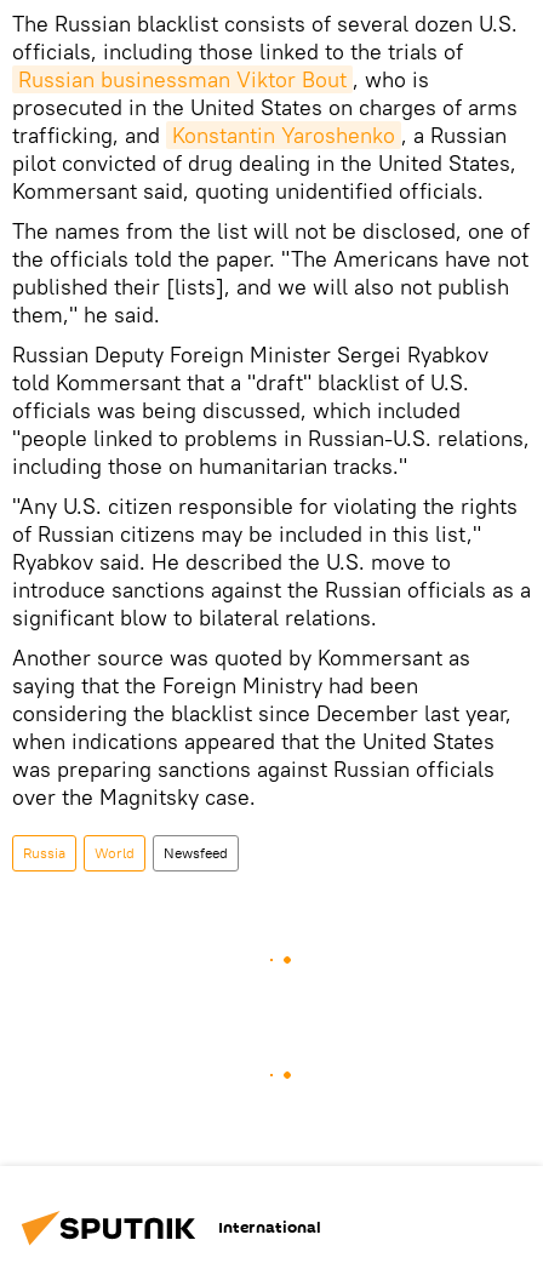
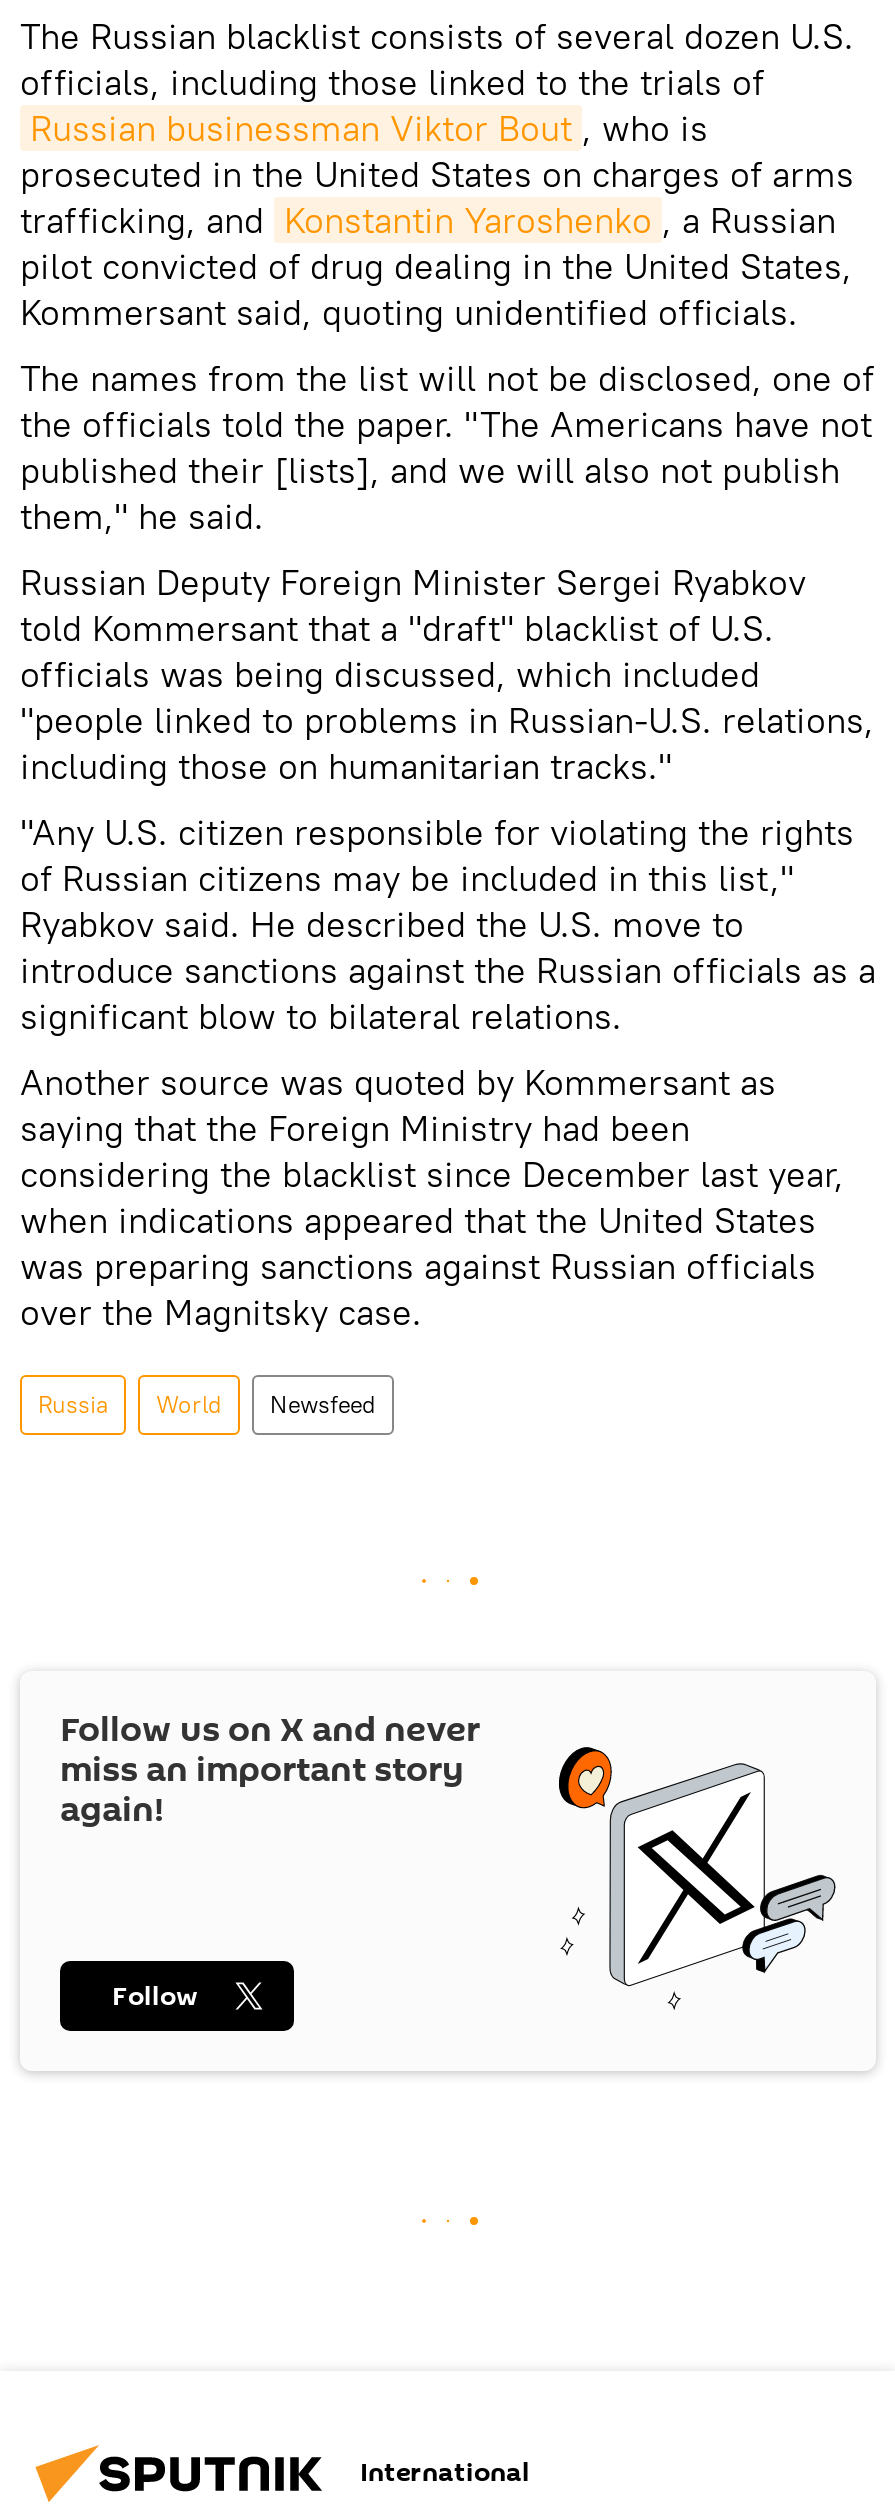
+ [image]
+ Follow us on X and never
+ miss an important story
+ again!

+ Follow
